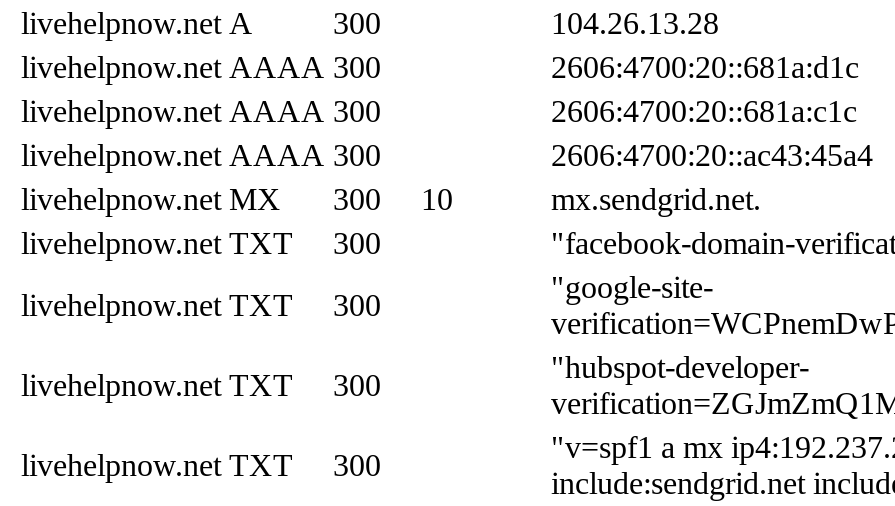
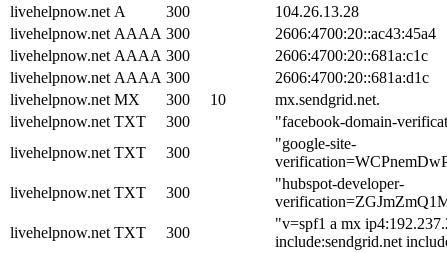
- 2606:4700:20::681a:d1c
+ 2606:4700:20::ac43:45a4

- 2606:4700:20::ac43:45a4
+ 2606:4700:20::681a:d1c
